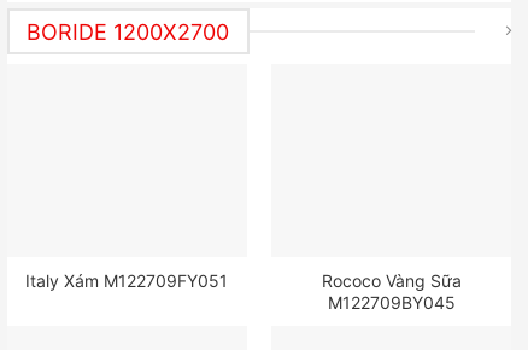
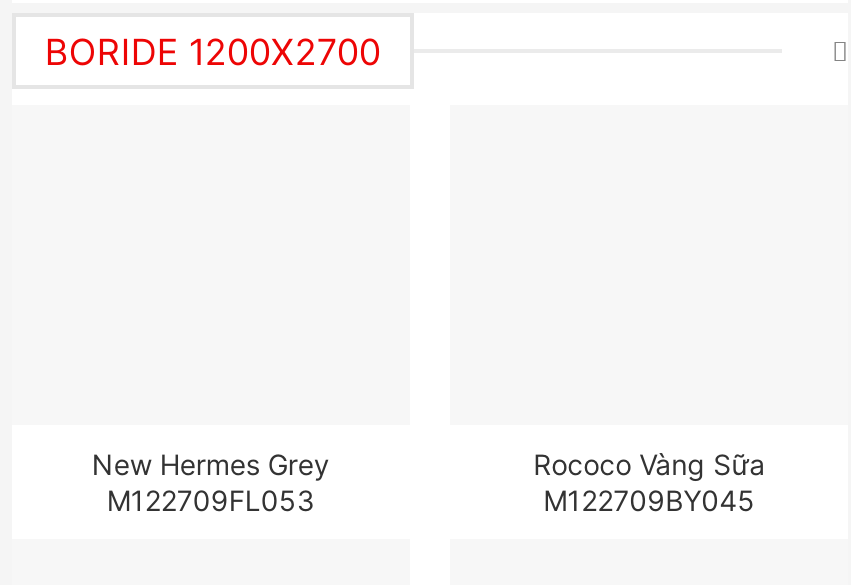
- Italy Xám M122709FY051
+ New Hermes Grey
+ M122709FL053
